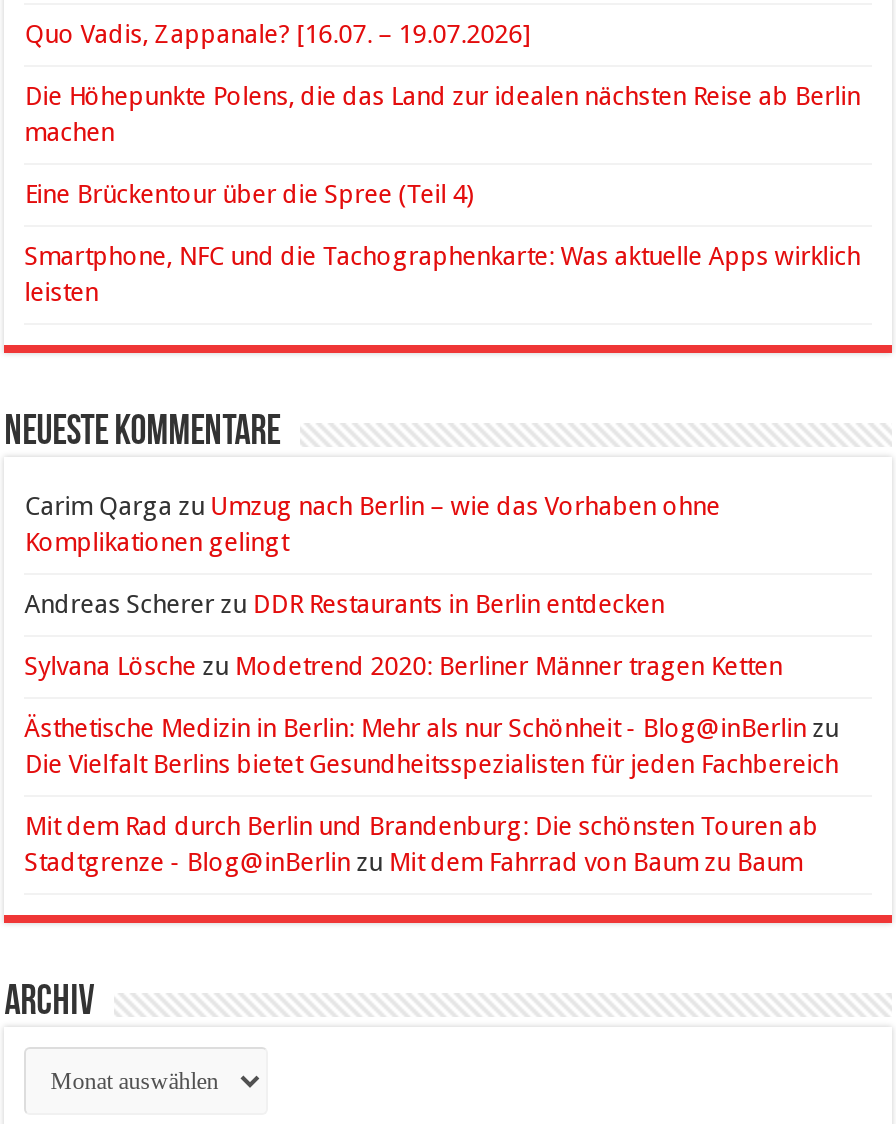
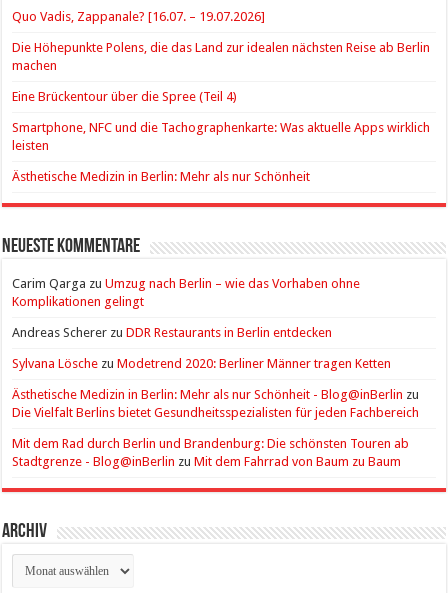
+ Ästhetische Medizin in Berlin: Mehr als nur Schönheit
